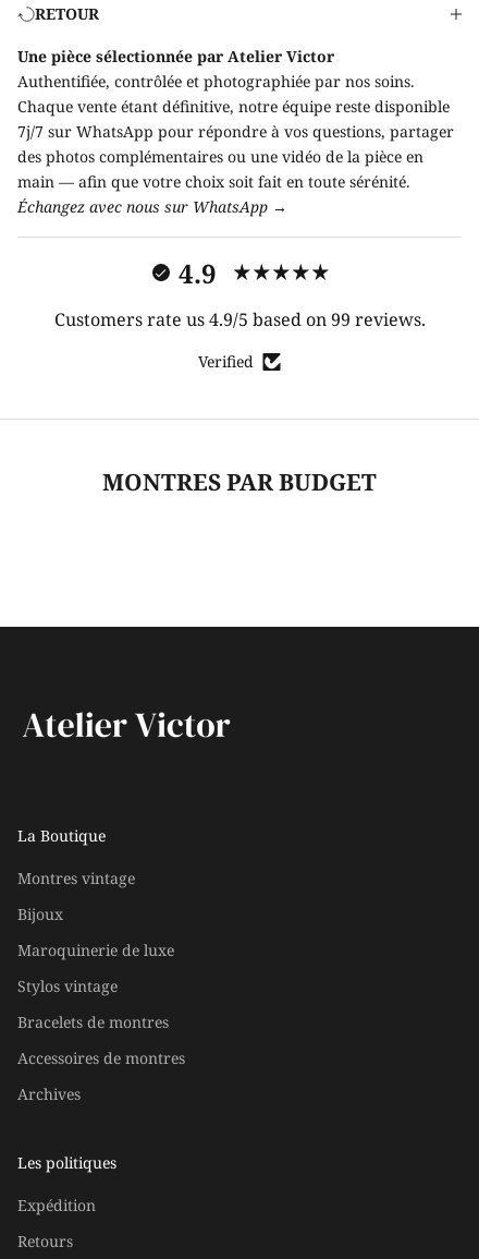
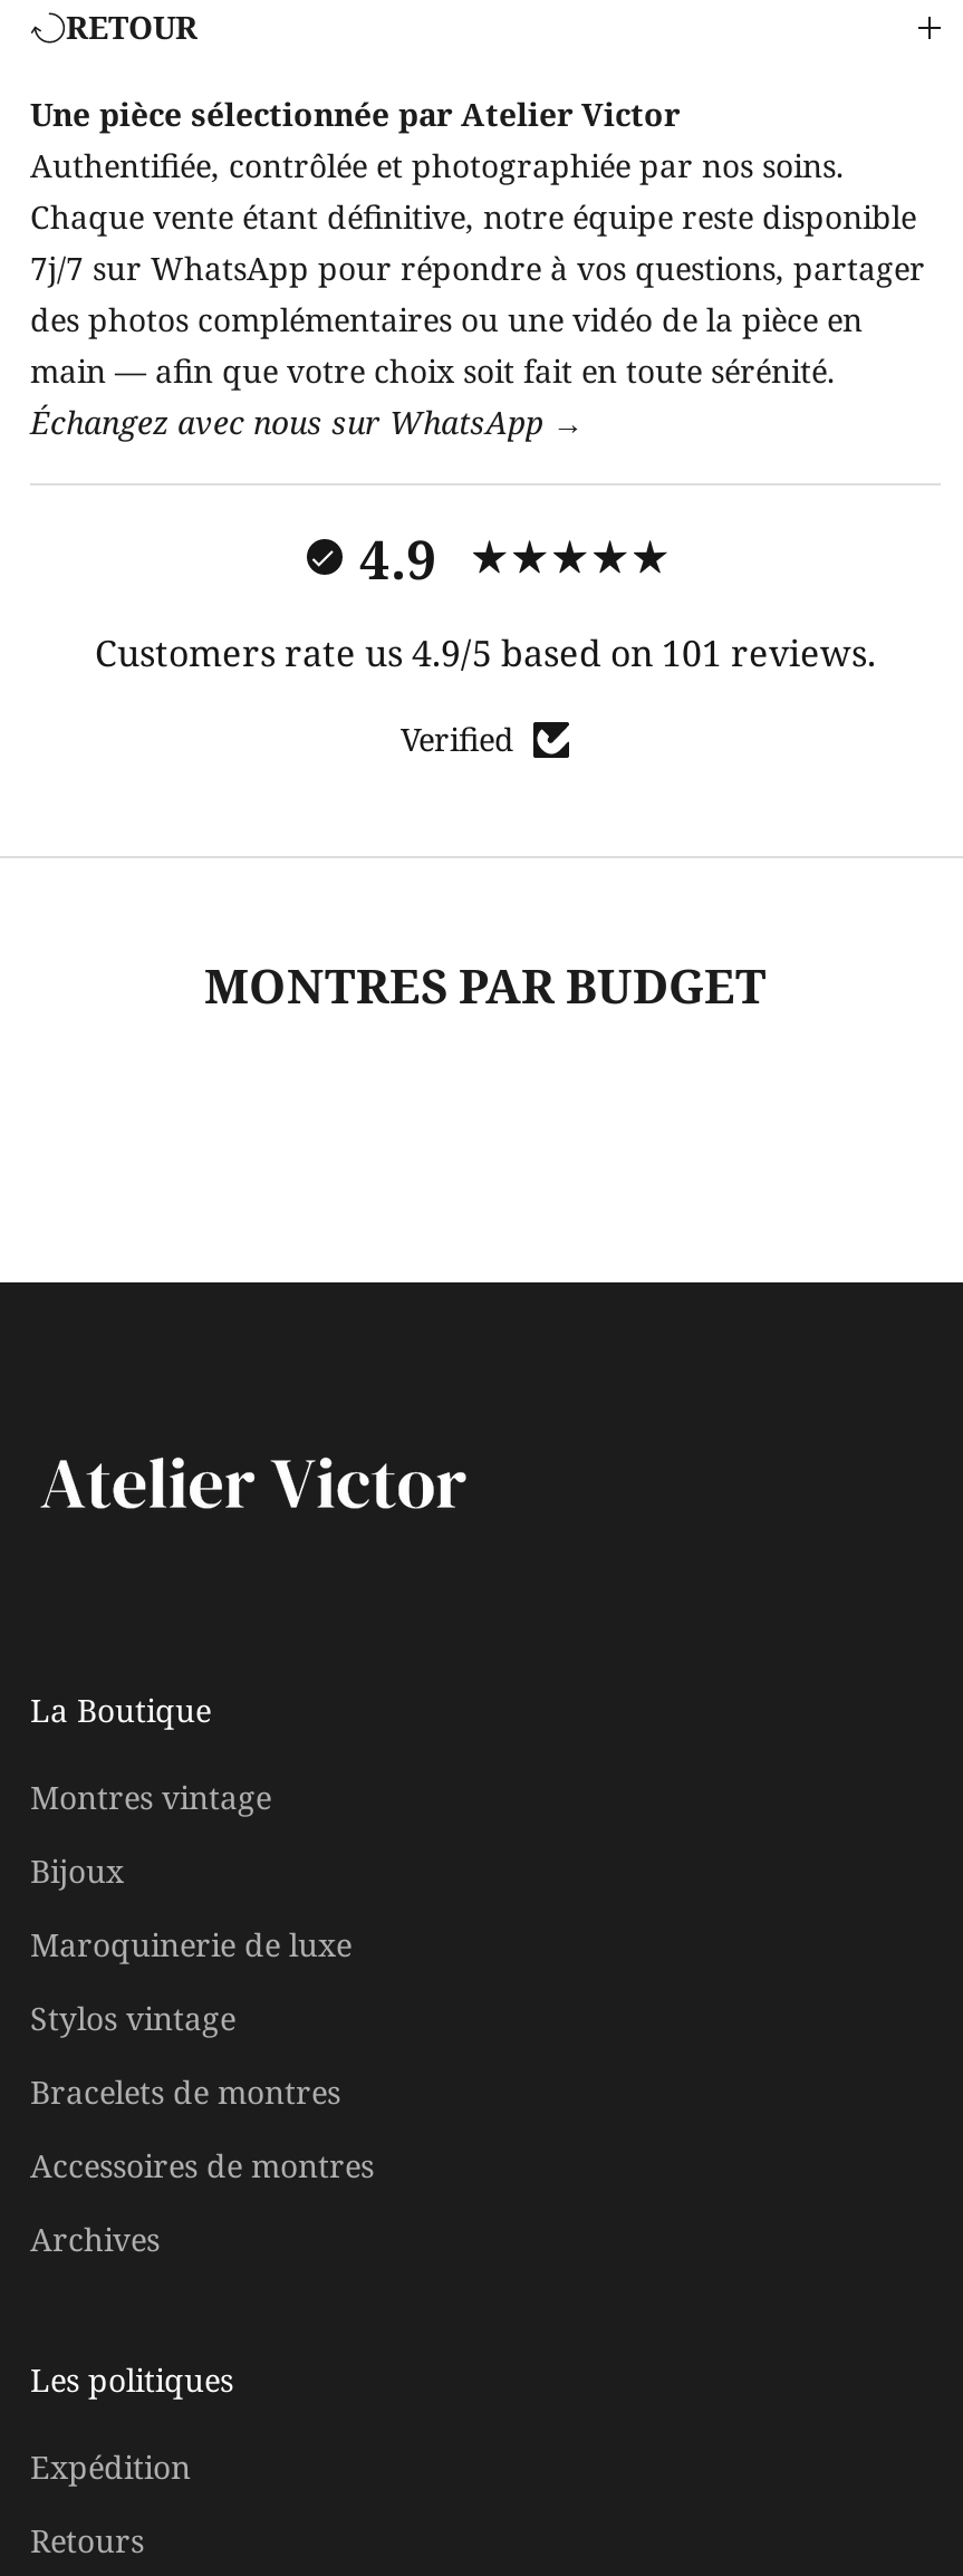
- Customers rate us 4.9/5 based on 99 reviews.
+ Customers rate us 4.9/5 based on 101 reviews.
